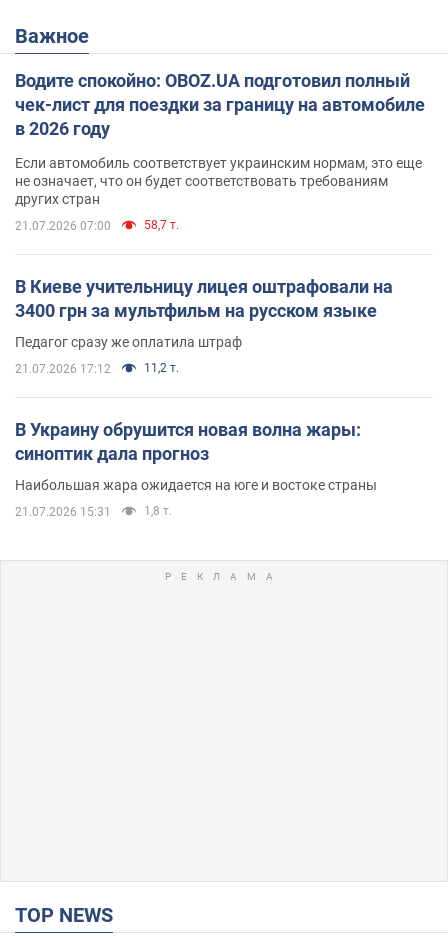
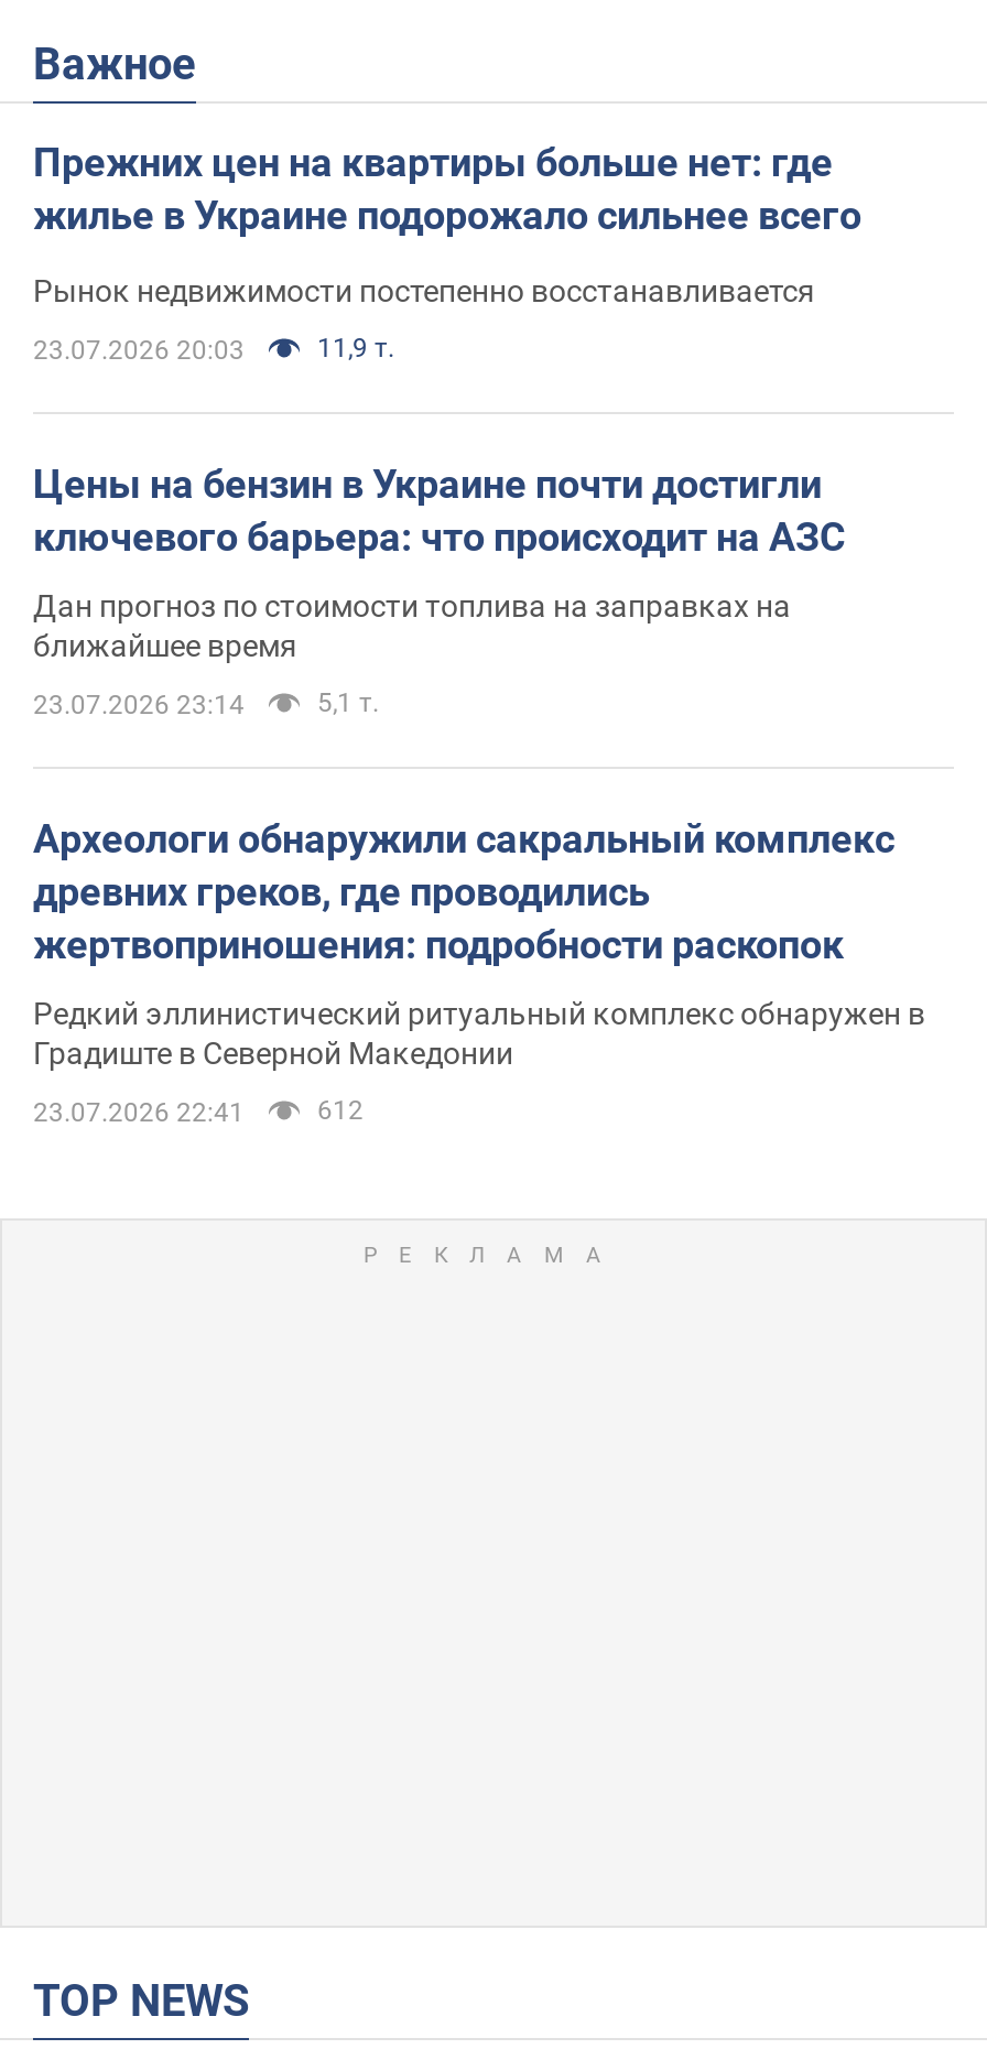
- Водите спокойно: OBOZ.UA подготовил полный
- чек-лист для поездки за границу на автомобиле
- в 2026 году
+ Прежних цен на квартиры больше нет: где
+ жилье в Украине подорожало сильнее всего

- Если автомобиль соответствует украинским нормам, это еще
- не означает, что он будет соответствовать требованиям
- других стран
+ Рынок недвижимости постепенно восстанавливается

- 21.07.2026 07:00
- 58,7 т.
+ 23.07.2026 20:03
+ 11,9 т.

- В Киеве учительницу лицея оштрафовали на
- 3400 грн за мультфильм на русском языке
+ Цены на бензин в Украине почти достигли
+ ключевого барьера: что происходит на АЗС

- Педагог сразу же оплатила штраф
+ Дан прогноз по стоимости топлива на заправках на
+ ближайшее время

- 21.07.2026 17:12
- 11,2 т.
+ 23.07.2026 23:14
+ 5,1 т.

- В Украину обрушится новая волна жары:
- синоптик дала прогноз
+ Археологи обнаружили сакральный комплекс
+ древних греков, где проводились
+ жертвоприношения: подробности раскопок

- Наибольшая жара ожидается на юге и востоке страны
+ Редкий эллинистический ритуальный комплекс обнаружен в
+ Градиште в Северной Македонии

- 21.07.2026 15:31
- 1,8 т.
+ 23.07.2026 22:41
+ 612
